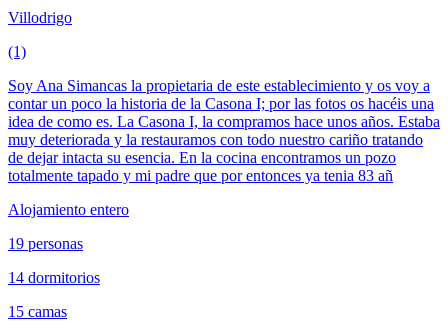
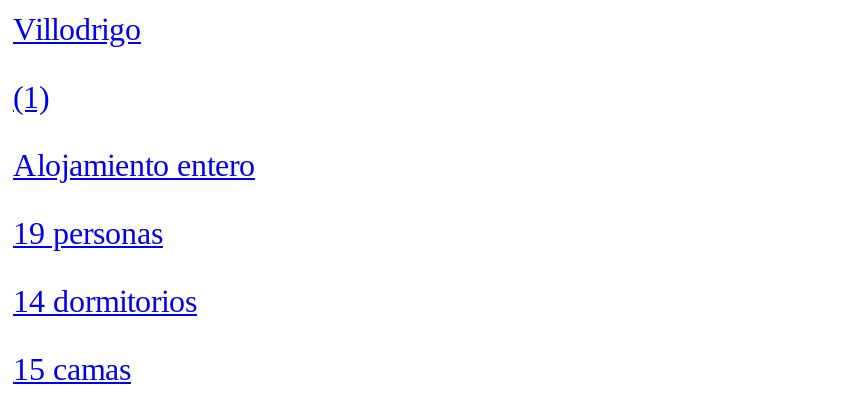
- Soy Ana Simancas la propietaria de este establecimiento y os voy a
- contar un poco la historia de la Casona I; por las fotos os hacéis una
- idea de como es. La Casona I, la compramos hace unos años. Estaba
- muy deteriorada y la restauramos con todo nuestro cariño tratando
- de dejar intacta su esencia. En la cocina encontramos un pozo
- totalmente tapado y mi padre que por entonces ya tenia 83 añ
